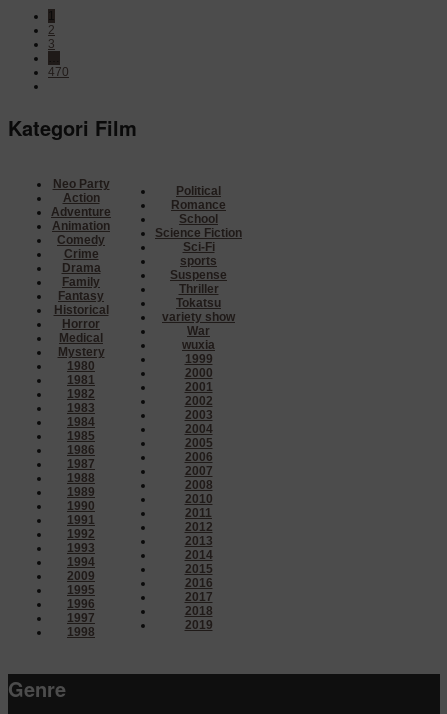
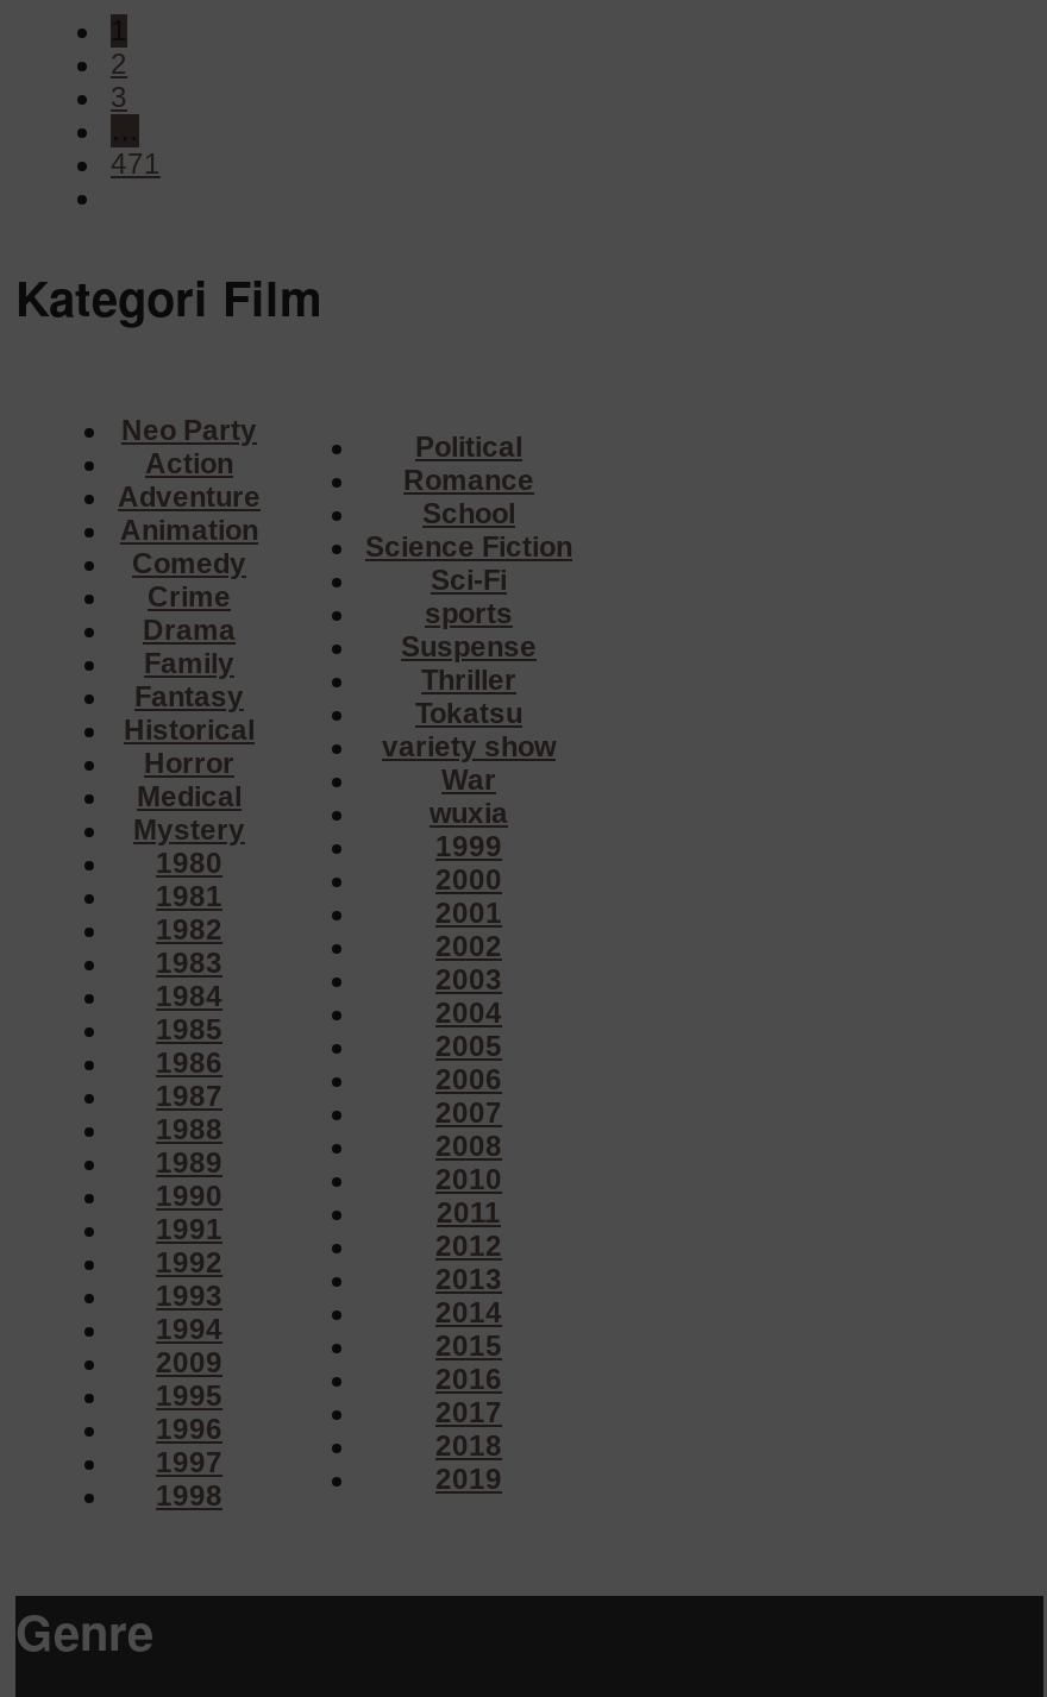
- 470
+ 471
